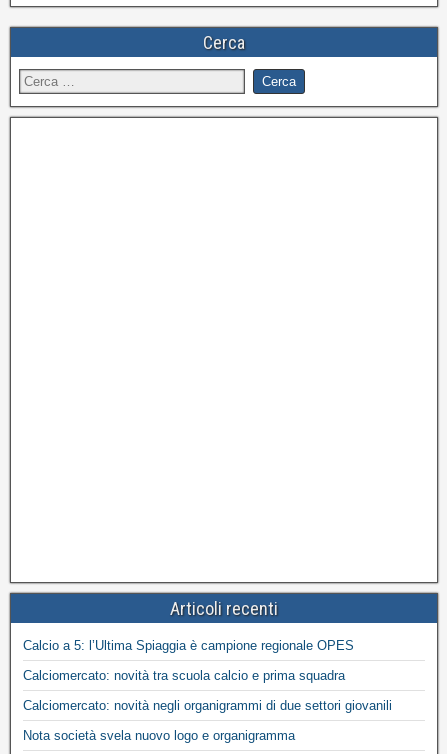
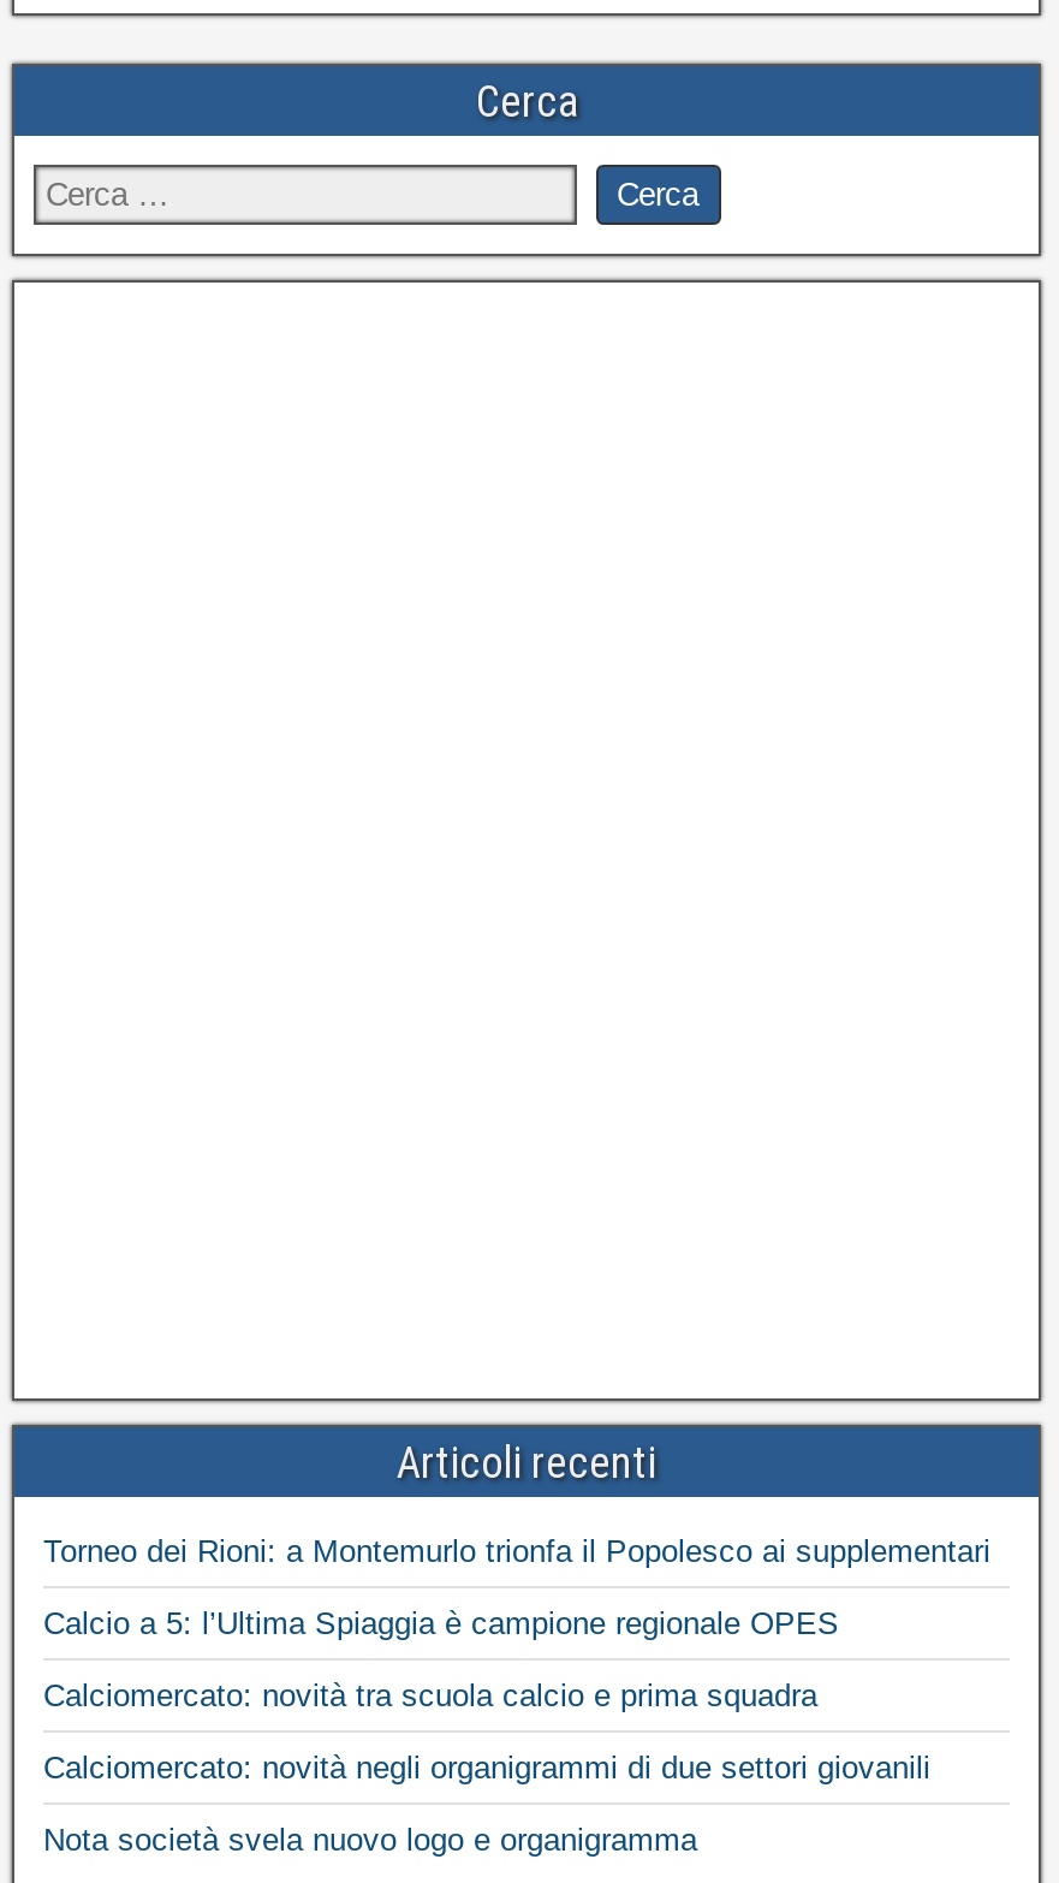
+ Torneo dei Rioni: a Montemurlo trionfa il Popolesco ai supplementari
